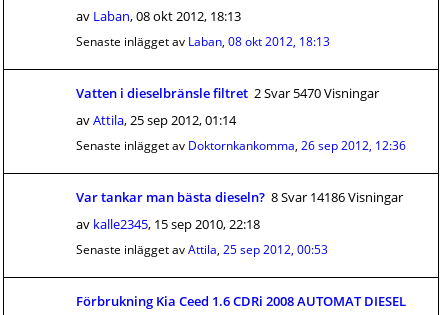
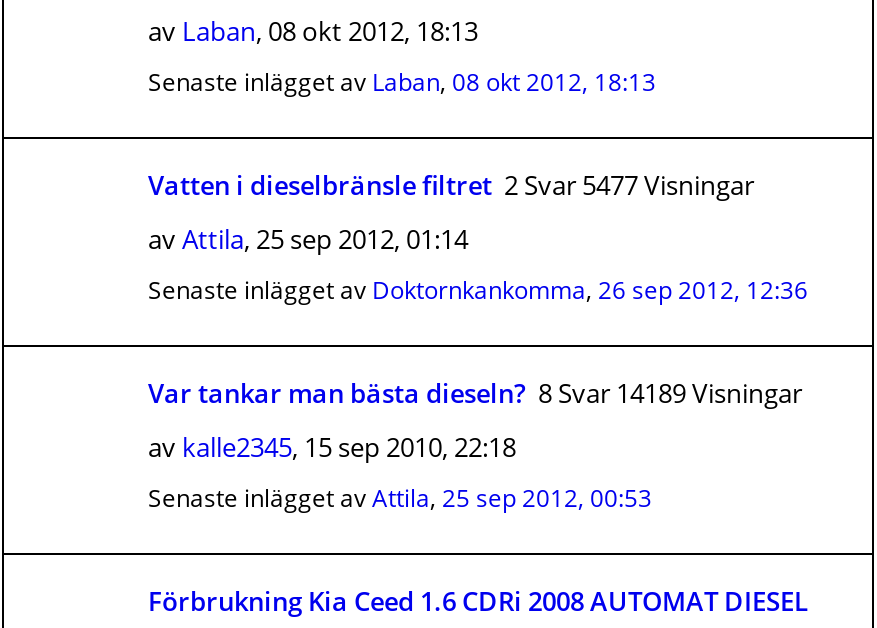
- Vatten i dieselbränsle filtret 2 Svar 5470 Visningar
+ Vatten i dieselbränsle filtret 2 Svar 5477 Visningar

- Var tankar man bästa dieseln? 8 Svar 14186 Visningar
+ Var tankar man bästa dieseln? 8 Svar 14189 Visningar
